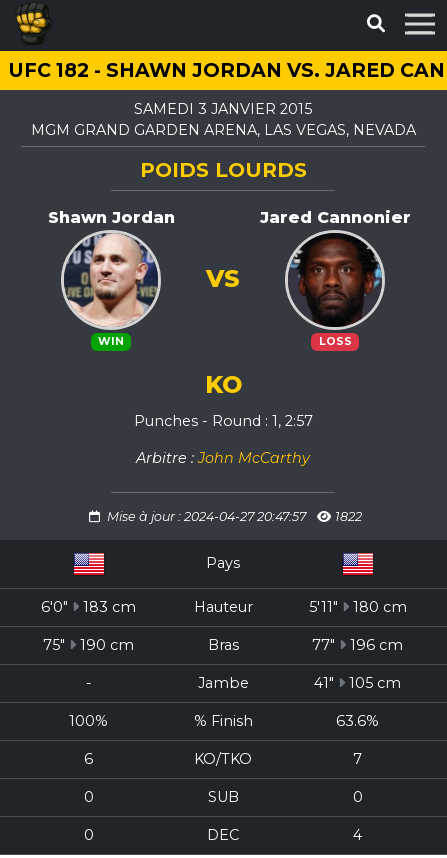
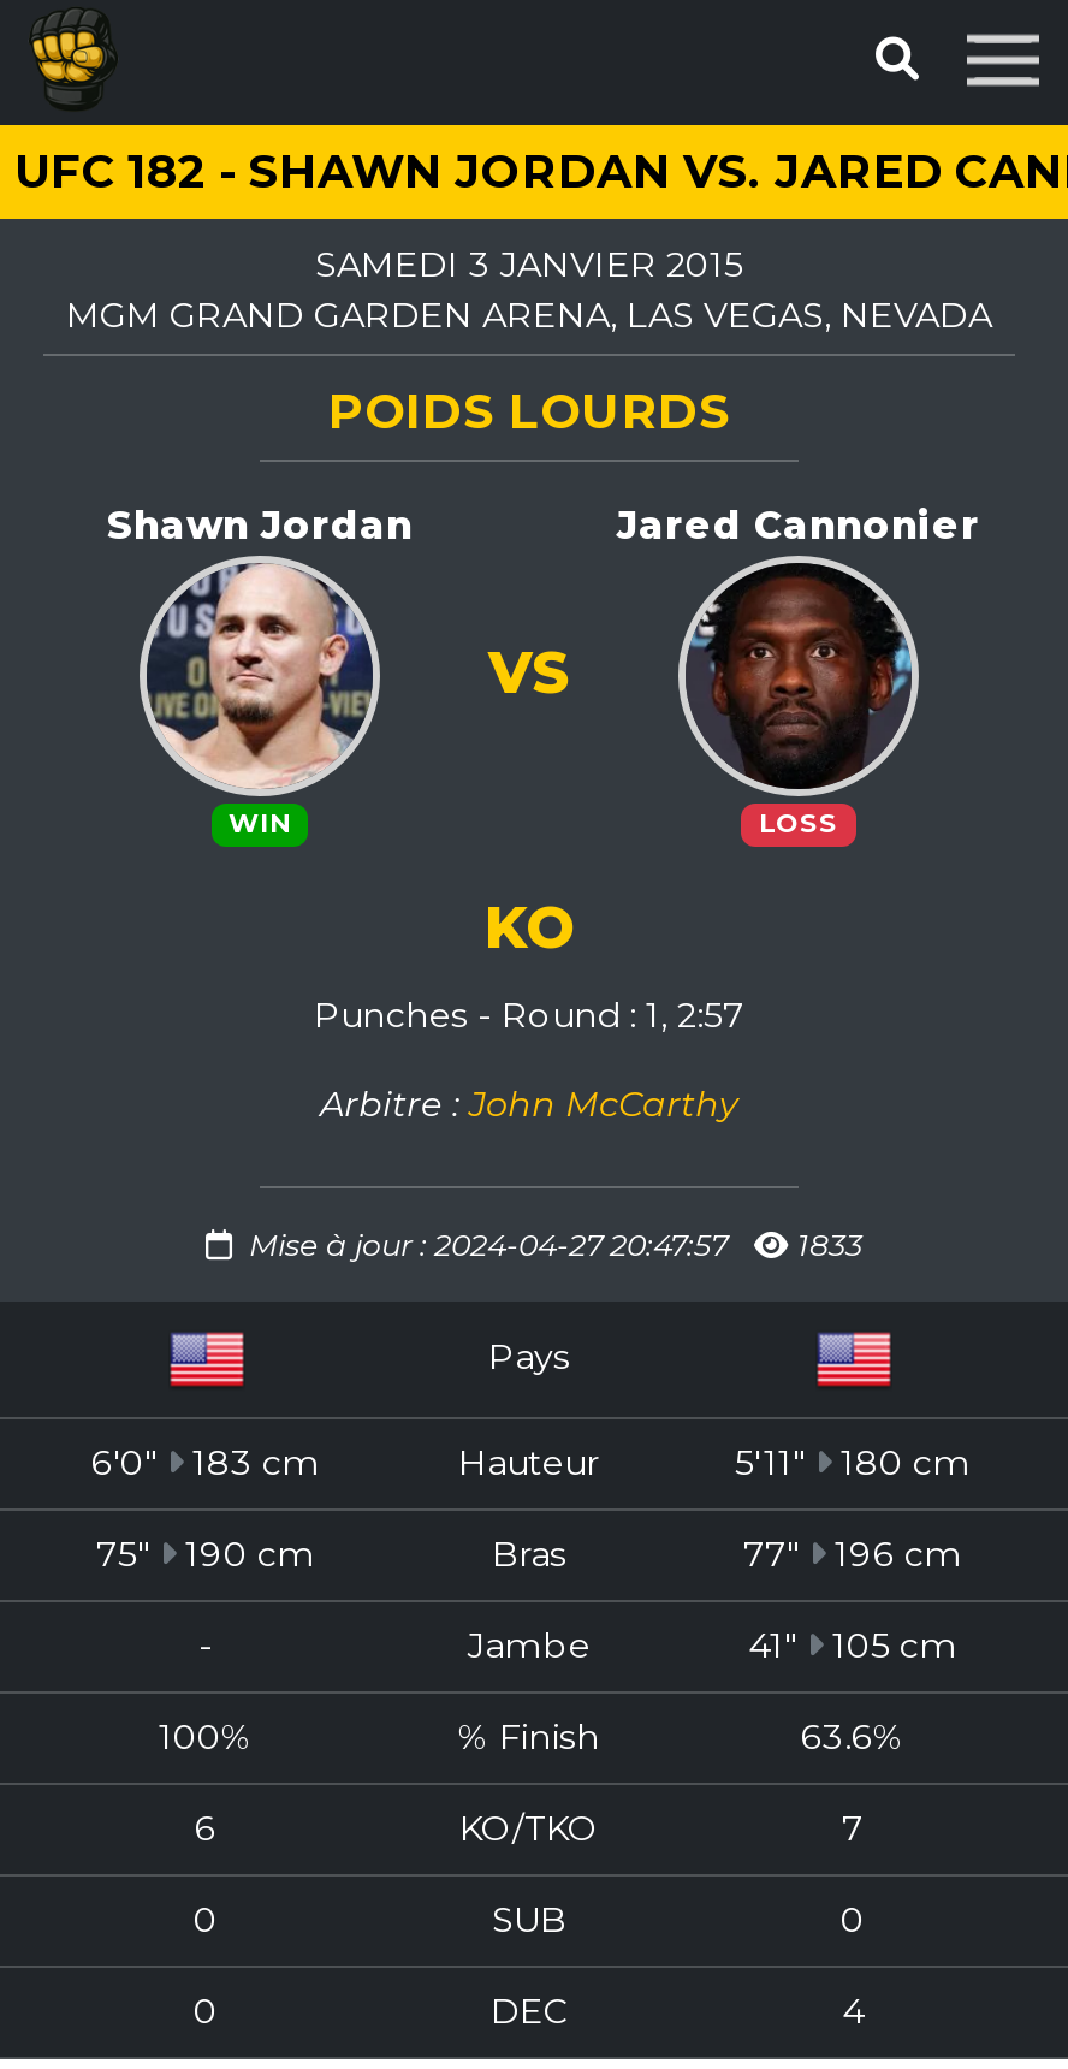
- Mise à jour : 2024-04-27 20:47:57 1822
+ Mise à jour : 2024-04-27 20:47:57 1833
